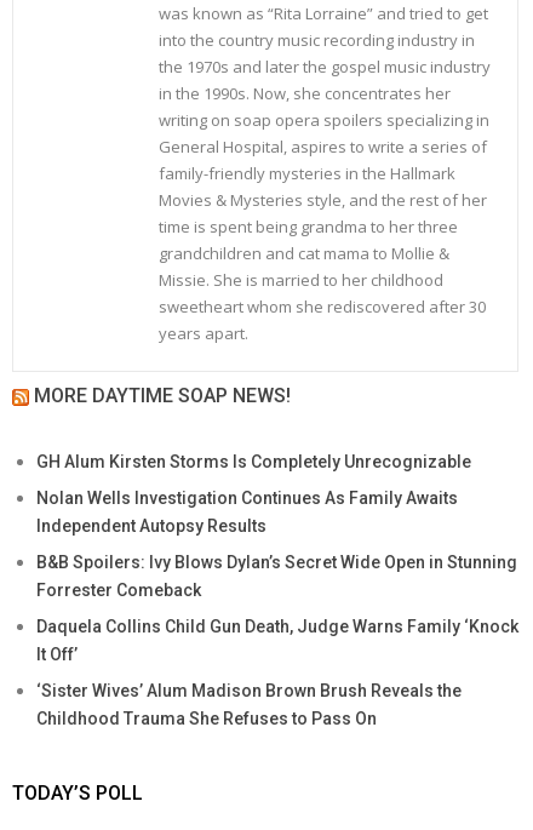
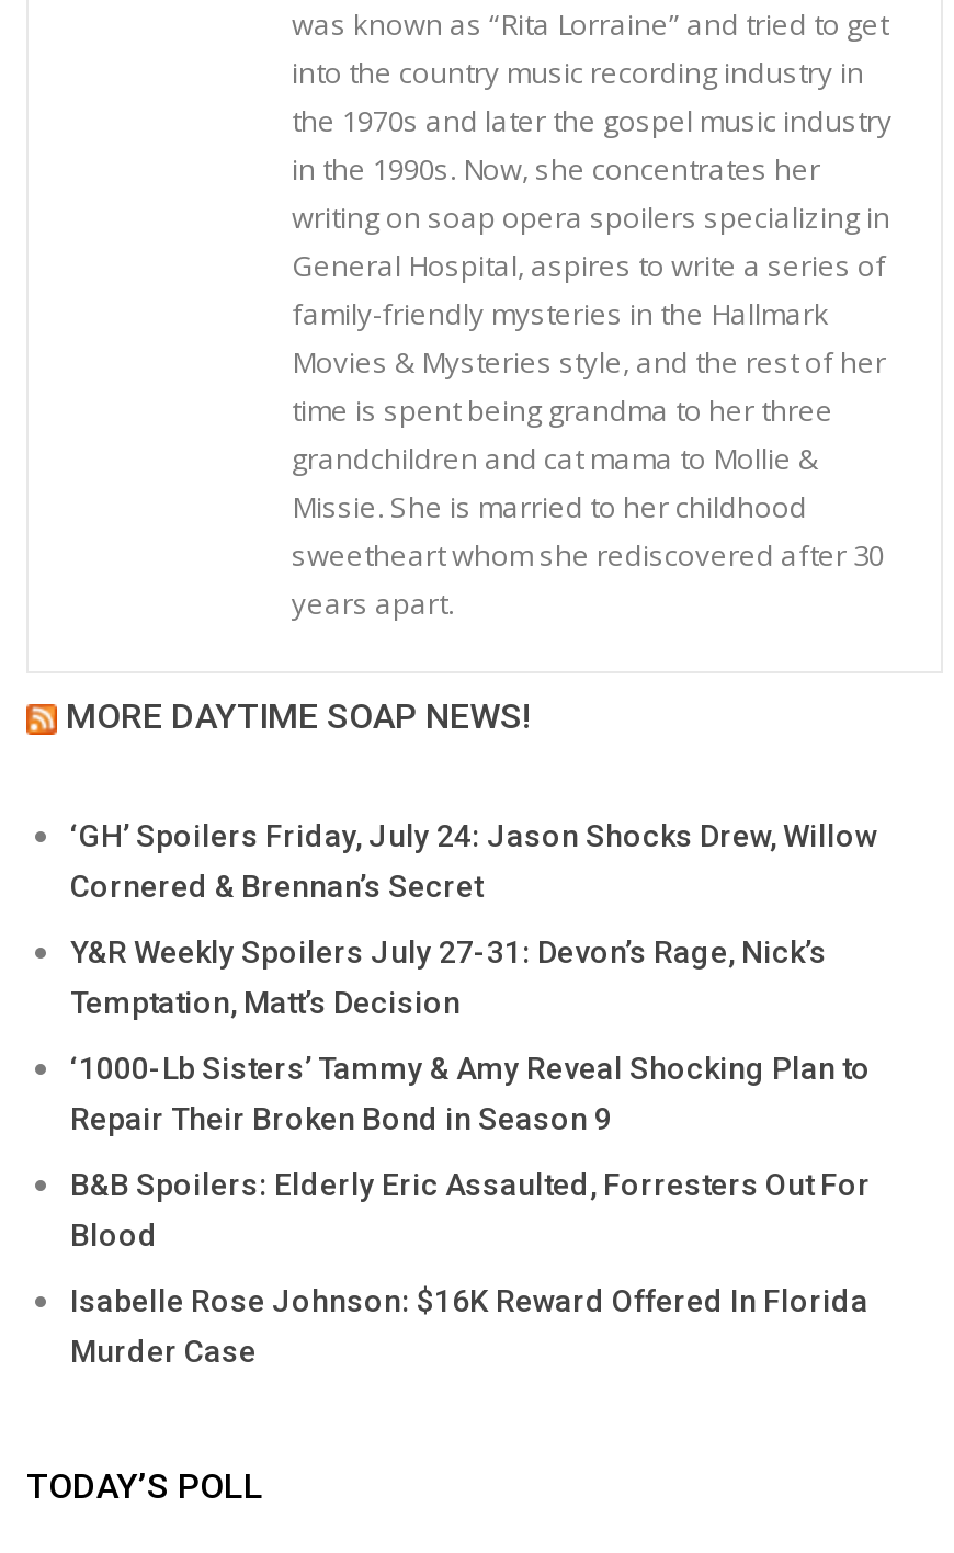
- GH Alum Kirsten Storms Is Completely Unrecognizable
+ ‘GH’ Spoilers Friday, July 24: Jason Shocks Drew, Willow
+ Cornered & Brennan’s Secret

- Nolan Wells Investigation Continues As Family Awaits
- Independent Autopsy Results
+ Y&R Weekly Spoilers July 27-31: Devon’s Rage, Nick’s
+ Temptation, Matt’s Decision

- B&B Spoilers: Ivy Blows Dylan’s Secret Wide Open in Stunning
- Forrester Comeback
+ ‘1000-Lb Sisters’ Tammy & Amy Reveal Shocking Plan to
+ Repair Their Broken Bond in Season 9

- Daquela Collins Child Gun Death, Judge Warns Family ‘Knock
- It Off’
+ B&B Spoilers: Elderly Eric Assaulted, Forresters Out For
+ Blood

- ‘Sister Wives’ Alum Madison Brown Brush Reveals the
- Childhood Trauma She Refuses to Pass On
+ Isabelle Rose Johnson: $16K Reward Offered In Florida
+ Murder Case
